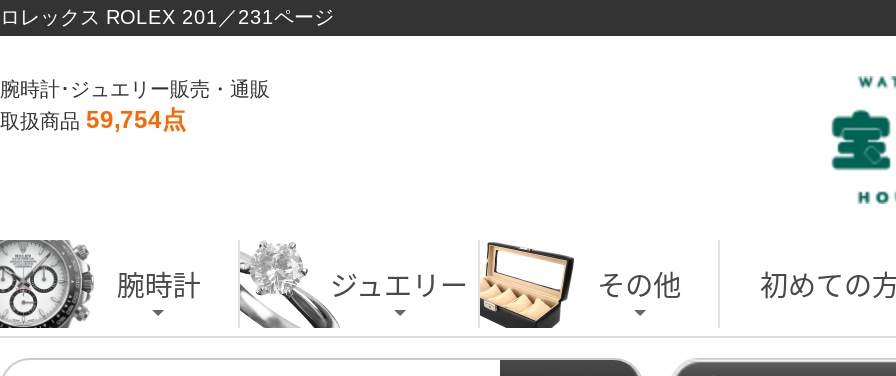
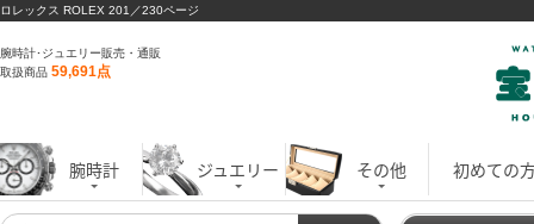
- ロレックス ROLEX 201／231ページ
+ ロレックス ROLEX 201／230ページ

- 取扱商品59,754点
+ 取扱商品59,691点
